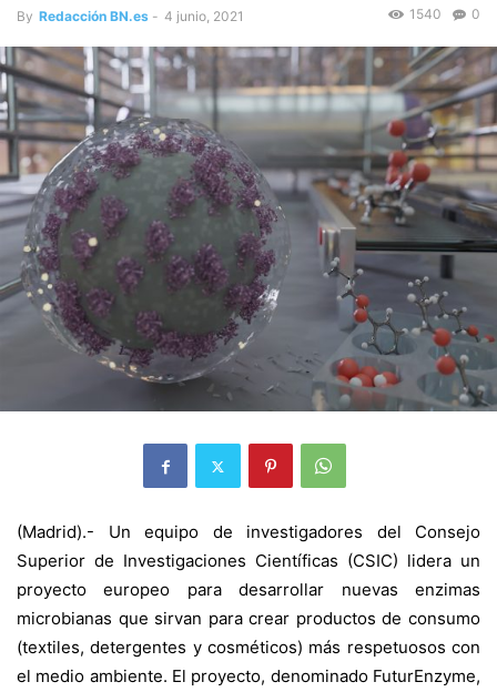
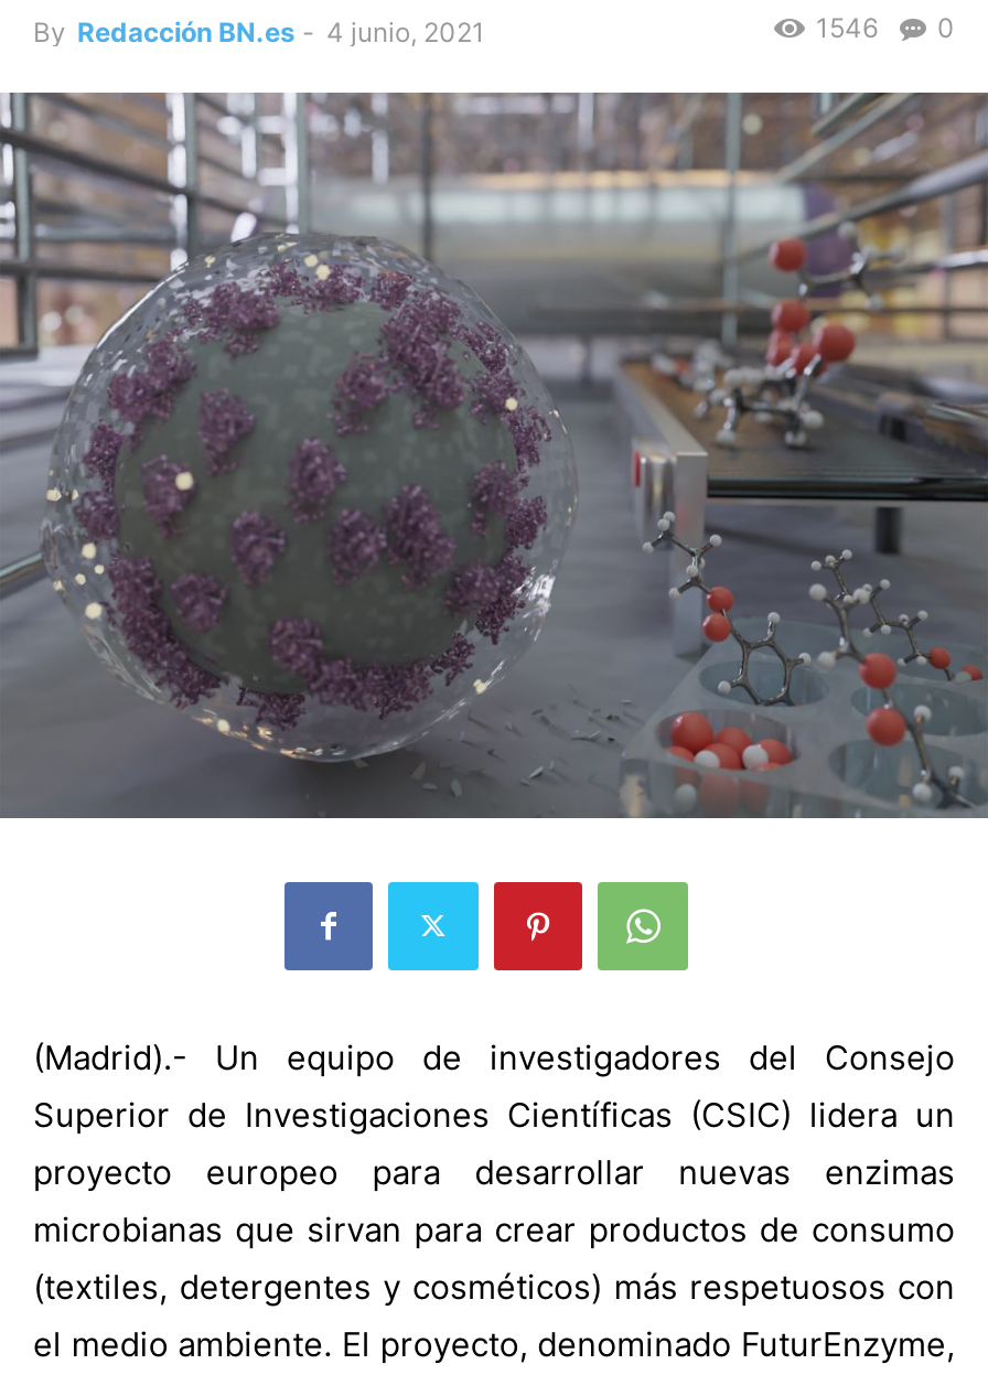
- 1540 0
+ 1546 0
